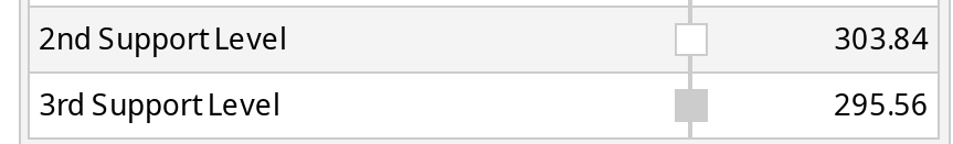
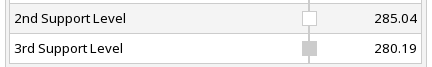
- 303.84
+ 285.04

- 295.56
+ 280.19
